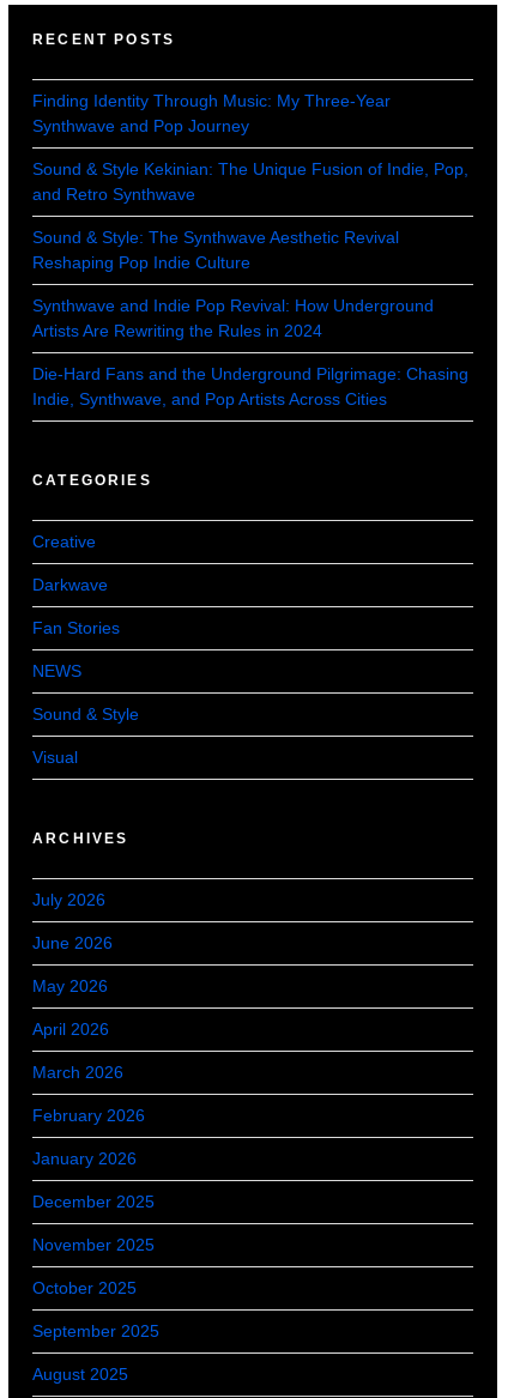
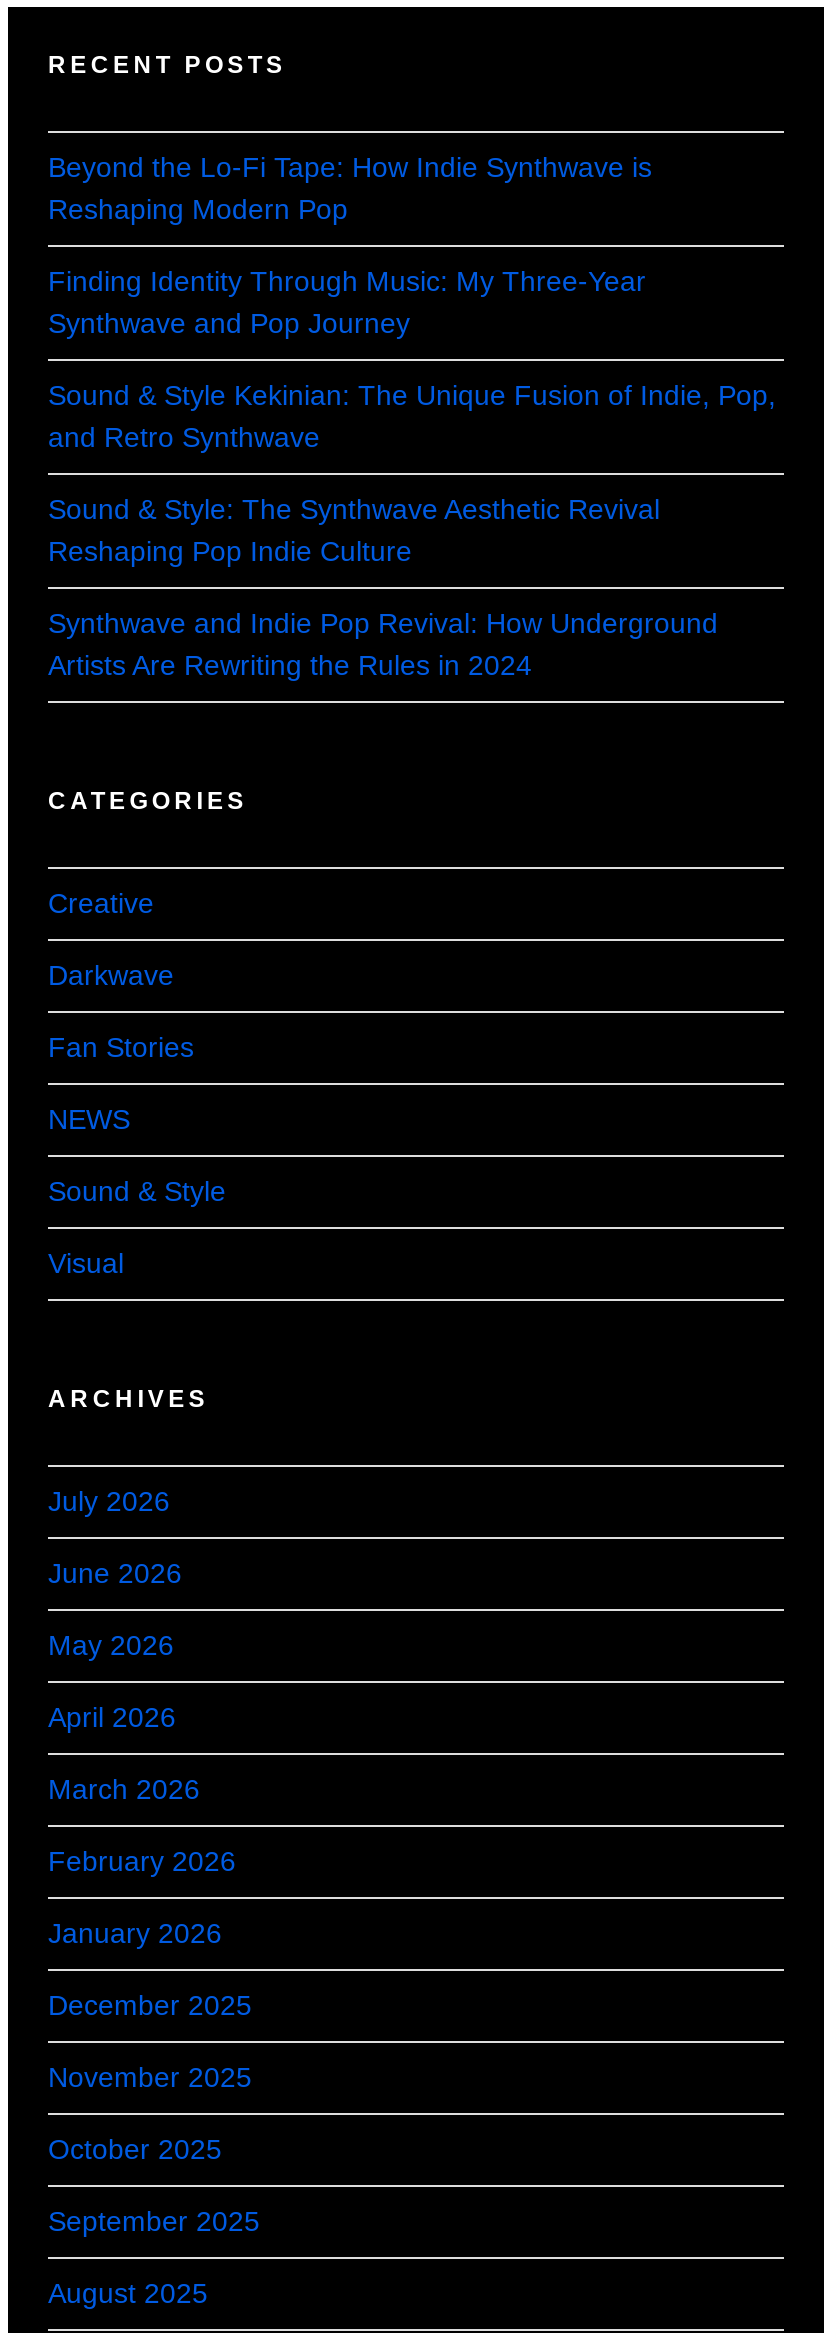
+ Beyond the Lo-Fi Tape: How Indie Synthwave is
+ Reshaping Modern Pop

moved down: Finding Identity Through Music: My Three-Year | Synthwave and Pop Journey | Sound & Style Kekinian: The Unique Fusion of Indie, Pop, | and Retro Synthwave | Sound & Style: The Synthwave Aesthetic Revival | Reshaping Pop Indie Culture | Synthwave and Indie Pop Revival: How Underground | Artists Are Rewriting the Rules in 2024

- Die-Hard Fans and the Underground Pilgrimage: Chasing
- Indie, Synthwave, and Pop Artists Across Cities
